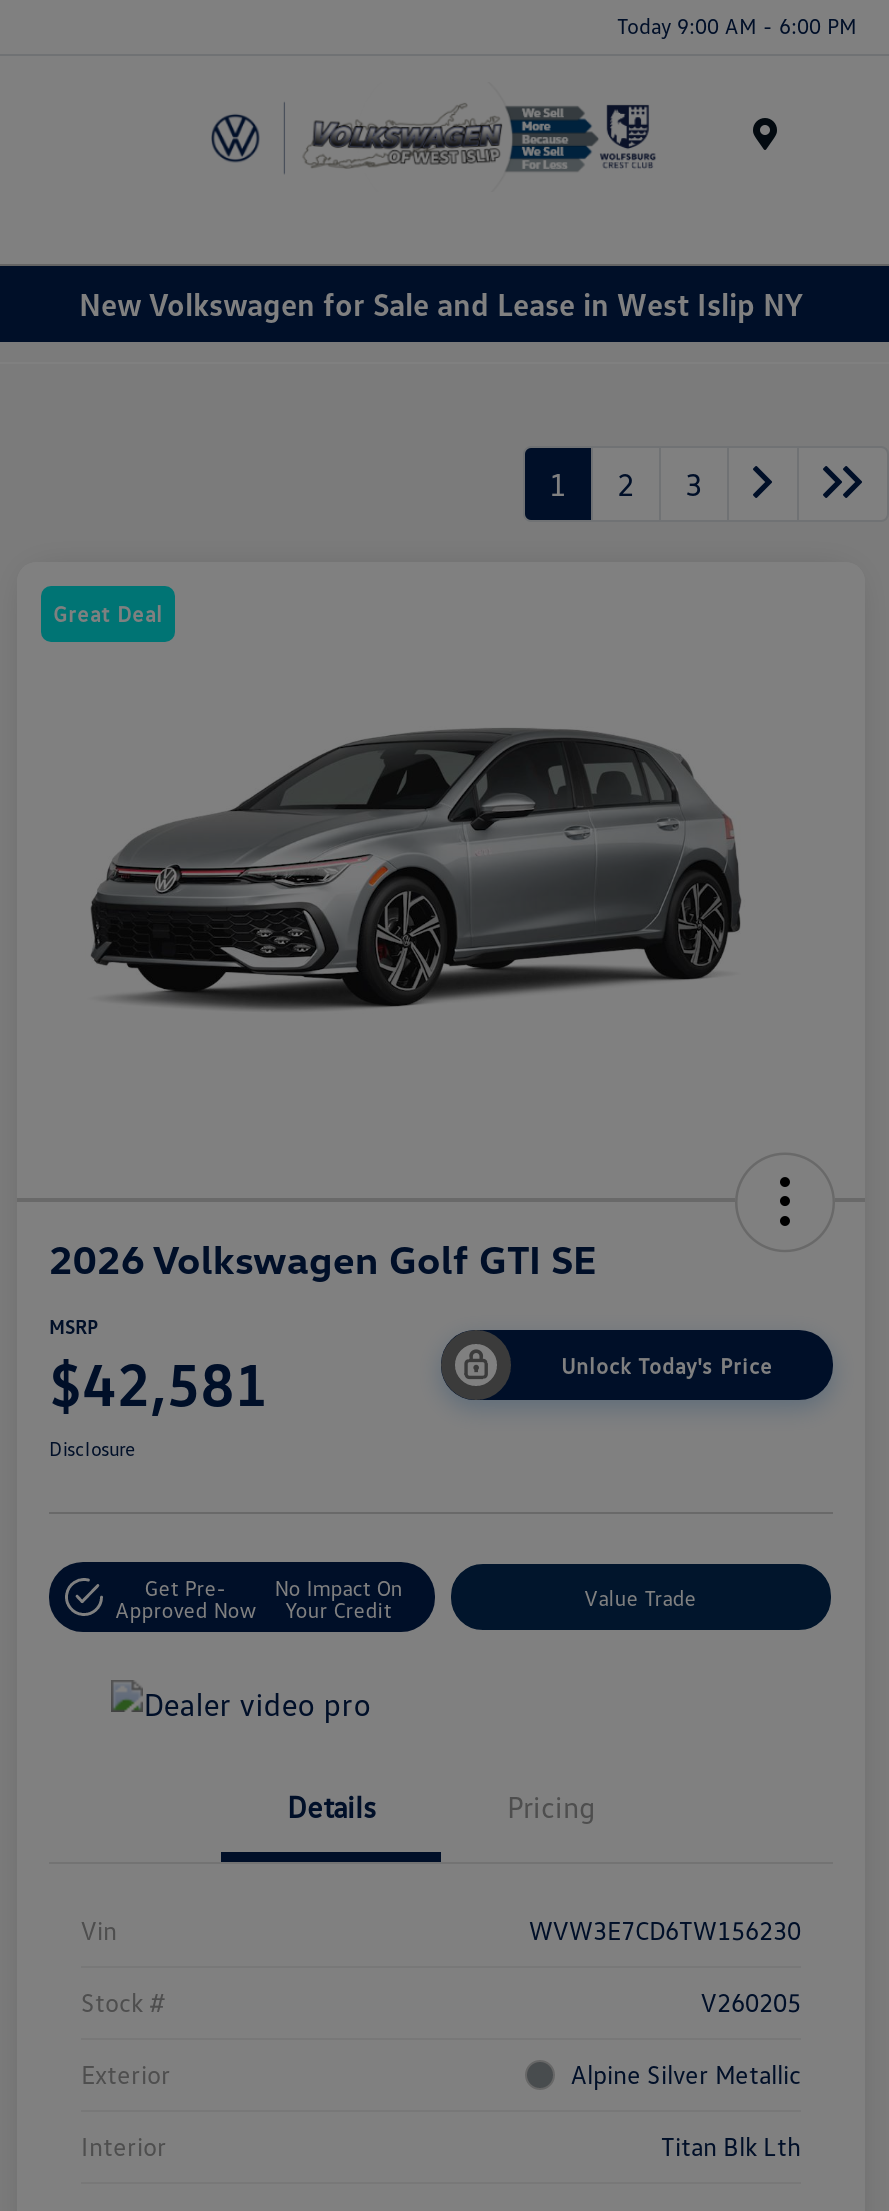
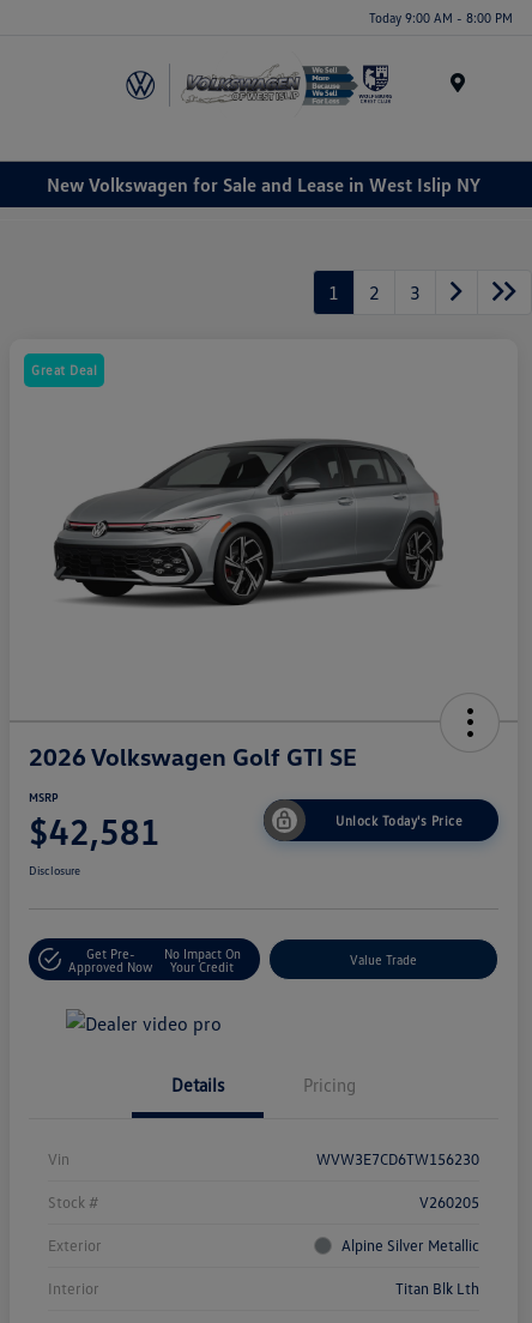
- Today 9:00 AM - 6:00 PM
+ Today 9:00 AM - 8:00 PM
